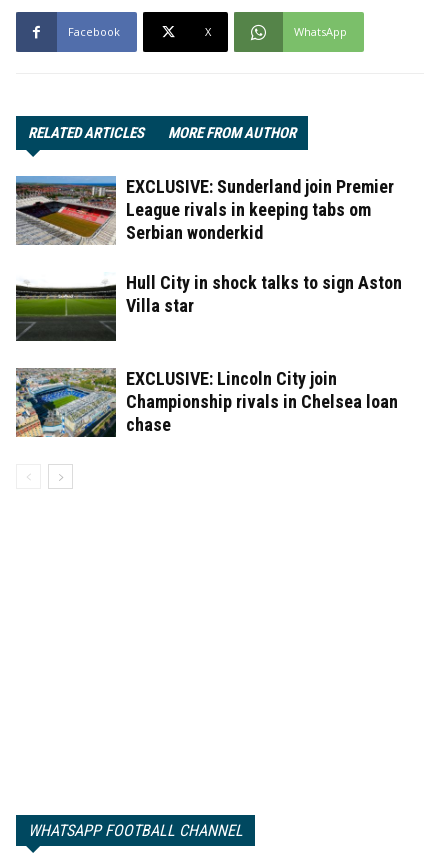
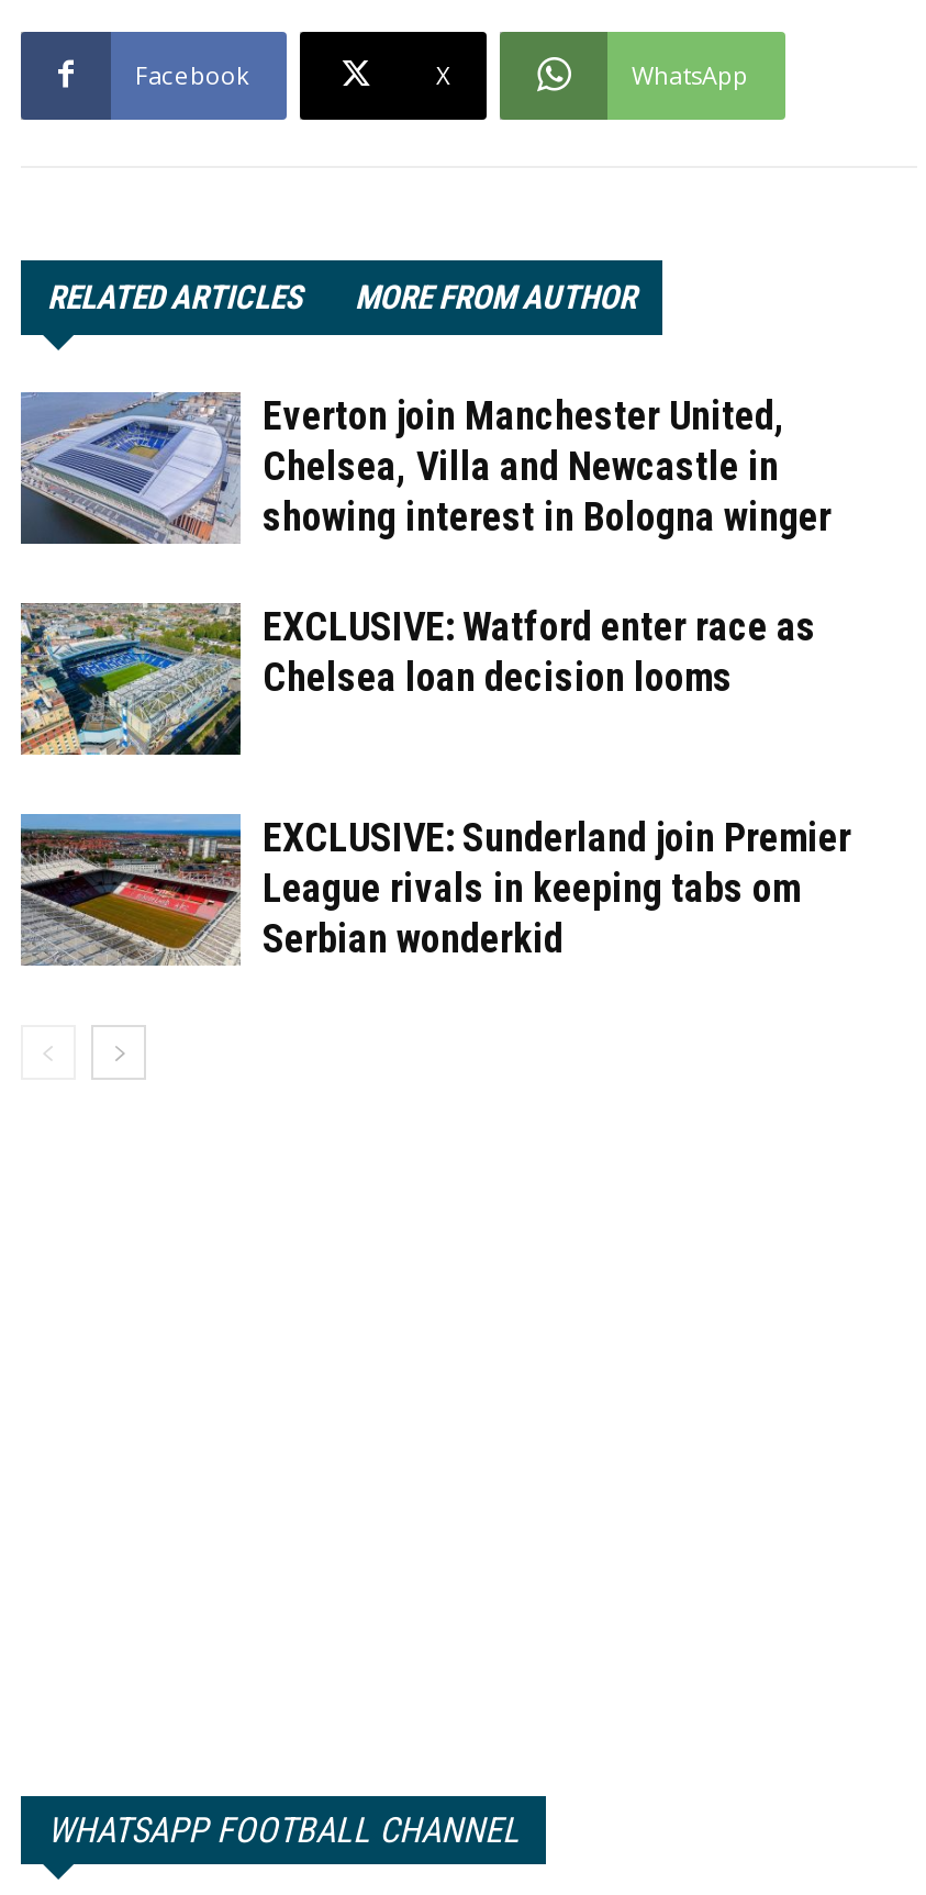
+ [image]
+ Everton join Manchester United,
+ Chelsea, Villa and Newcastle in
+ showing interest in Bologna winger
+ EXCLUSIVE: Watford enter race as
+ Chelsea loan decision looms

moved down: [image] | EXCLUSIVE: Sunderland join Premier | League rivals in keeping tabs om | Serbian wonderkid

- [image]
- Hull City in shock talks to sign Aston
- Villa star
- EXCLUSIVE: Lincoln City join
- Championship rivals in Chelsea loan
- chase

moved up: [image]
